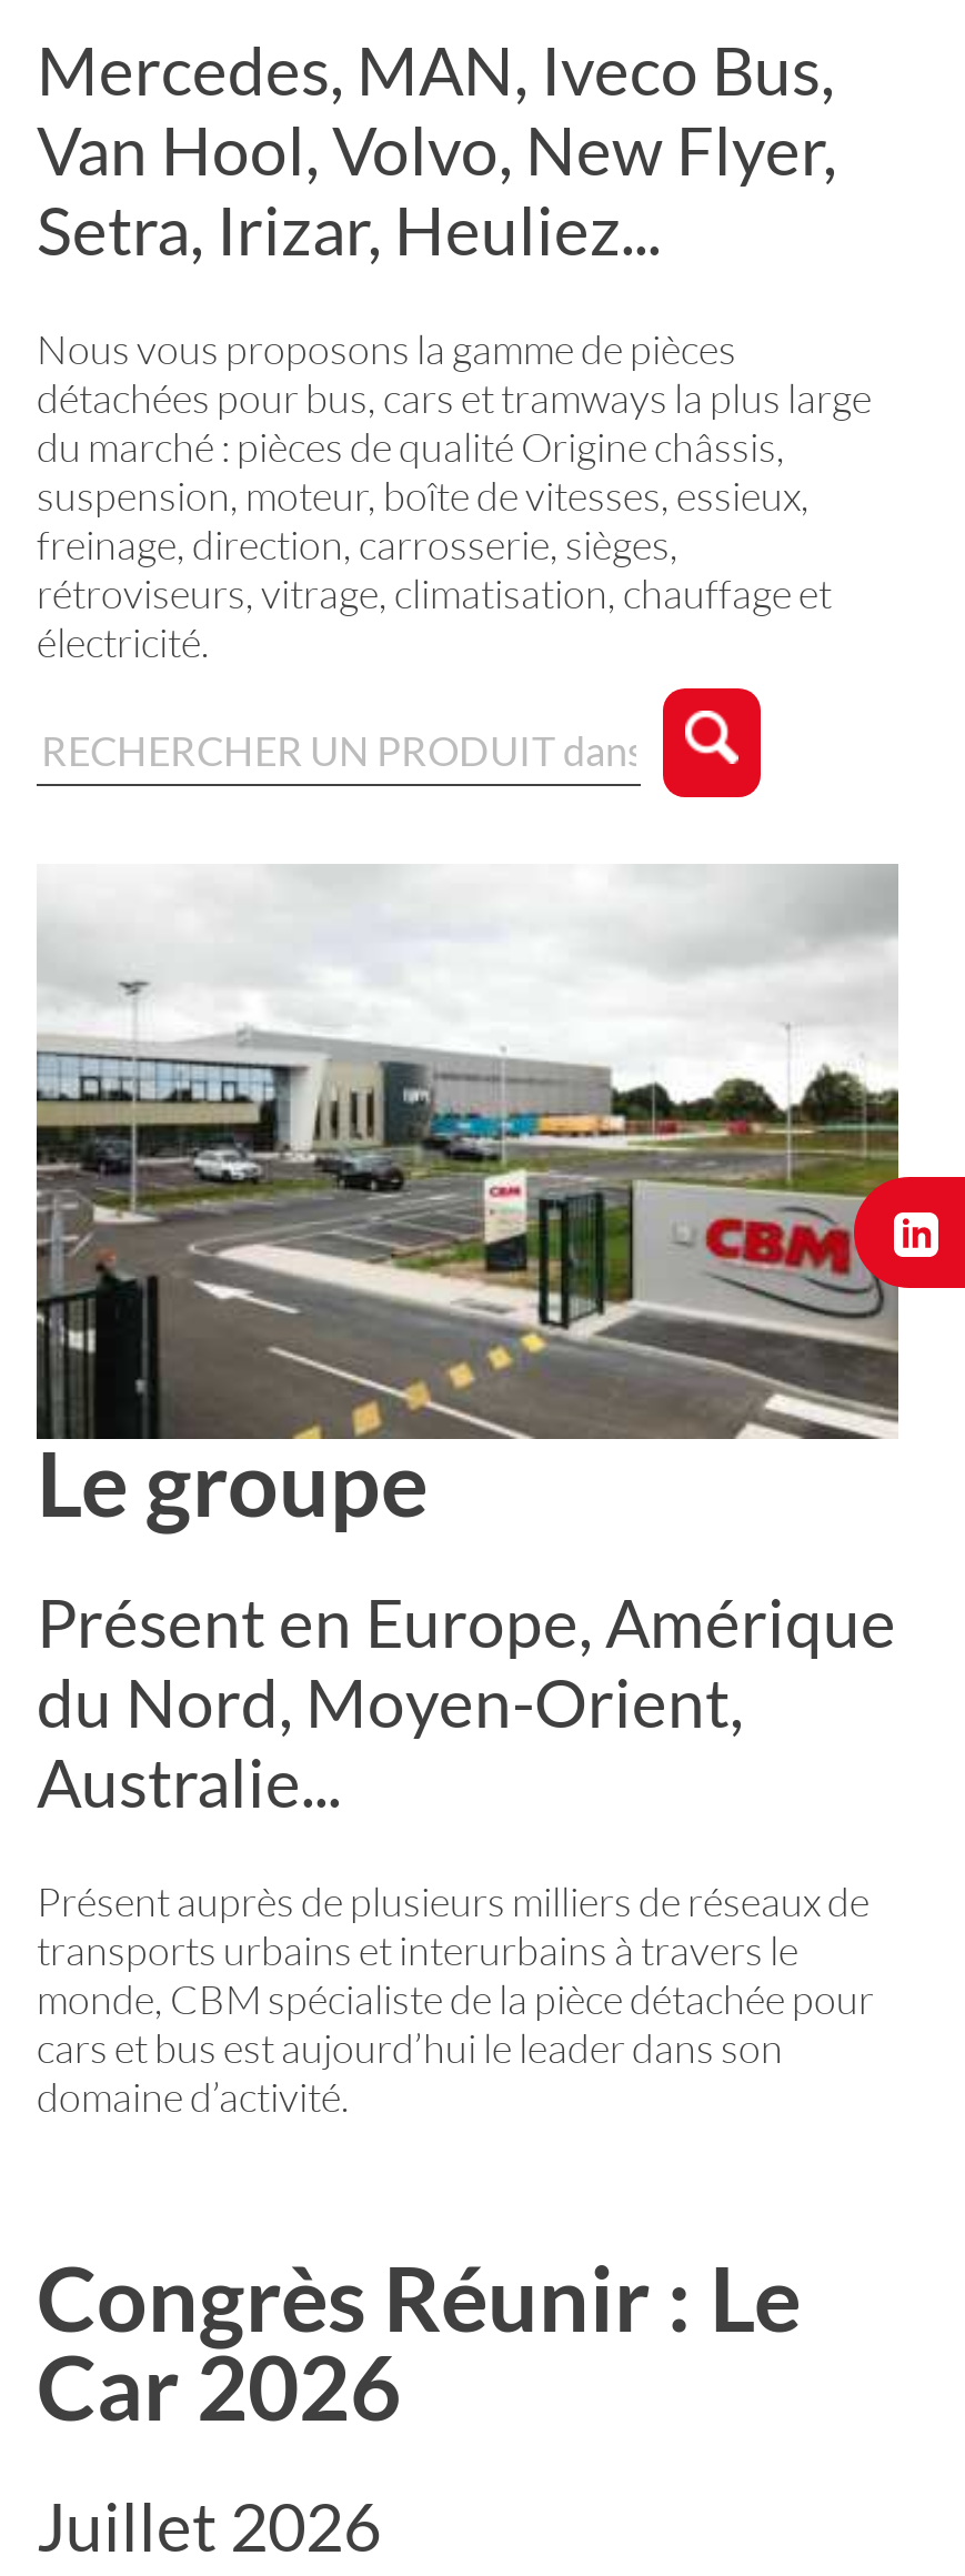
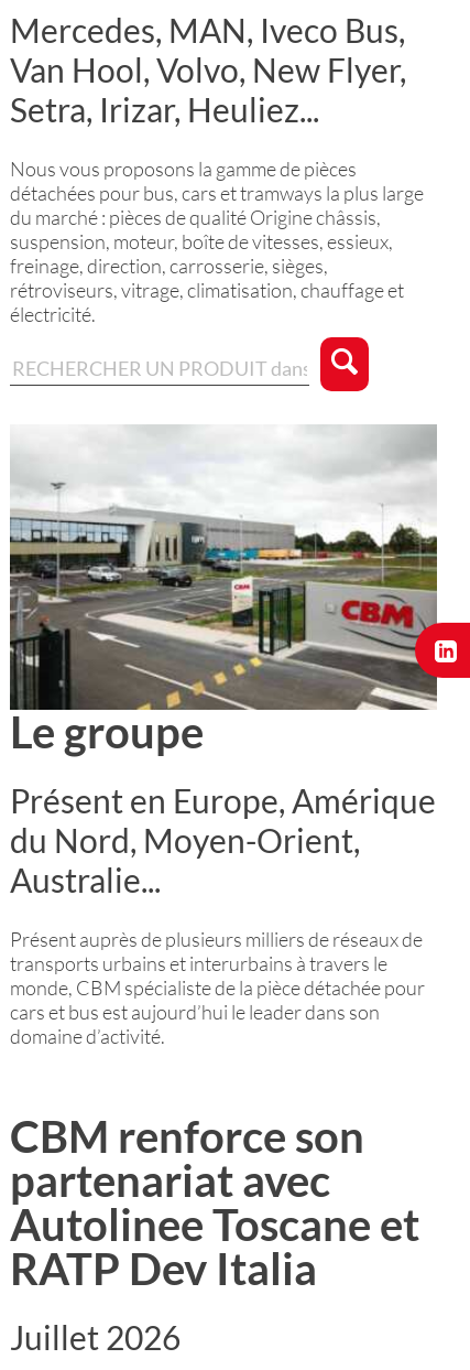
- [image]
+ [image]

- Congrès Réunir : Le
- Car 2026
+ CBM renforce son
+ partenariat avec
+ Autolinee Toscane et
+ RATP Dev Italia
